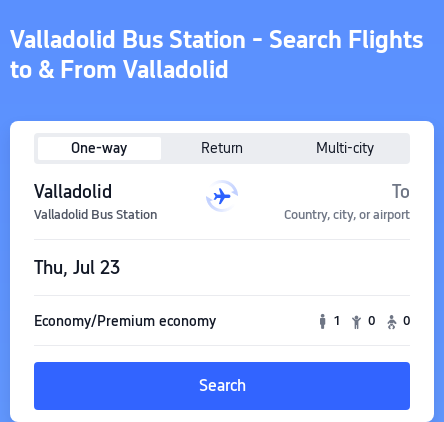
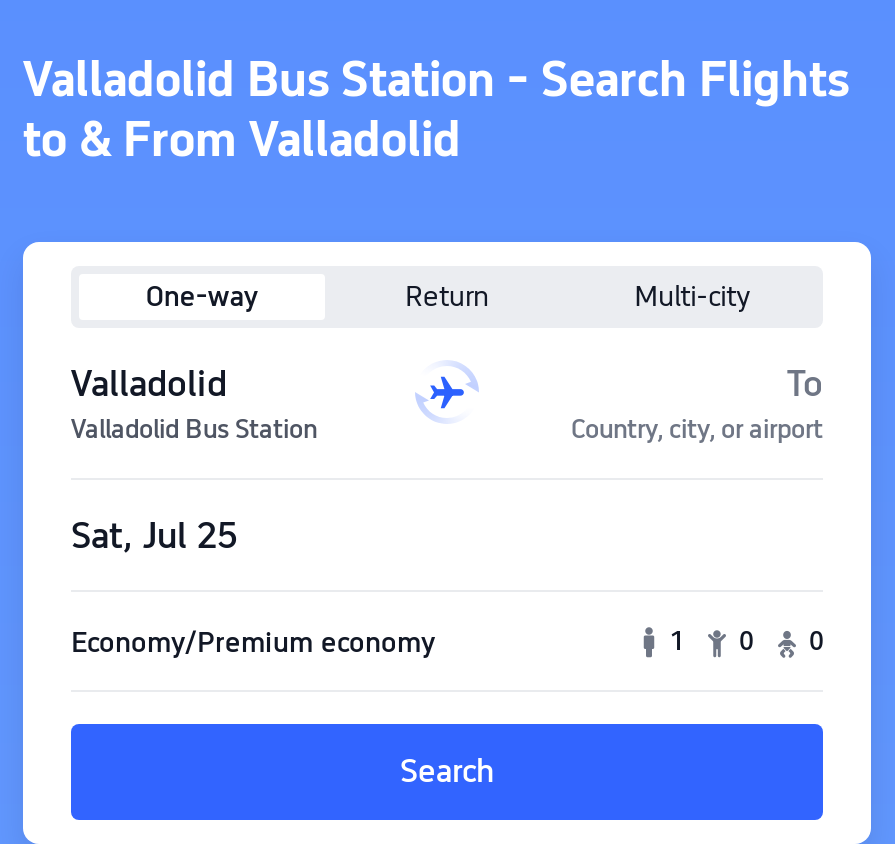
- Thu, Jul 23
+ Sat, Jul 25
